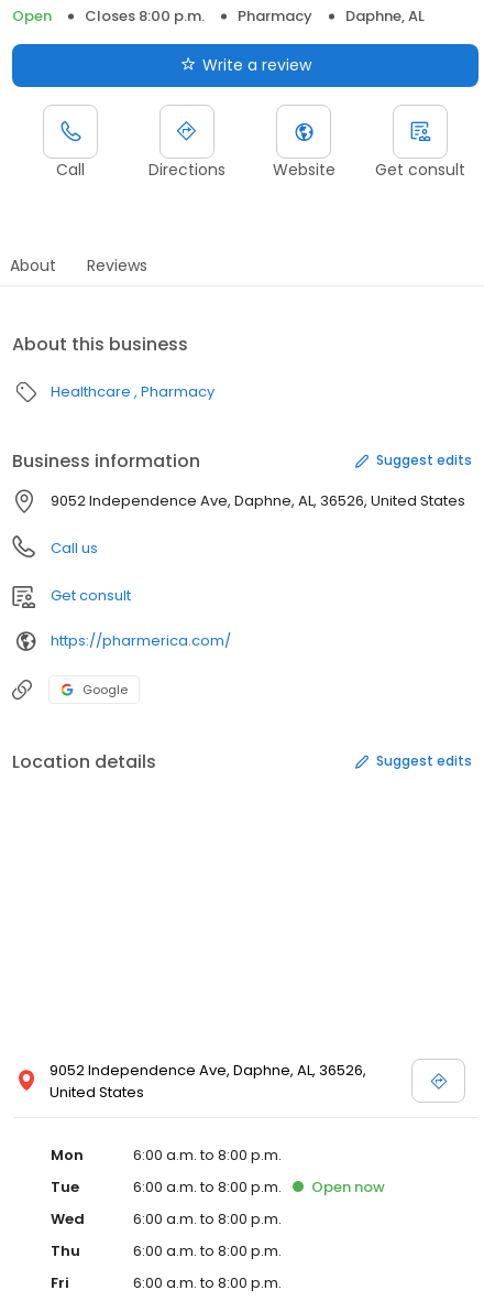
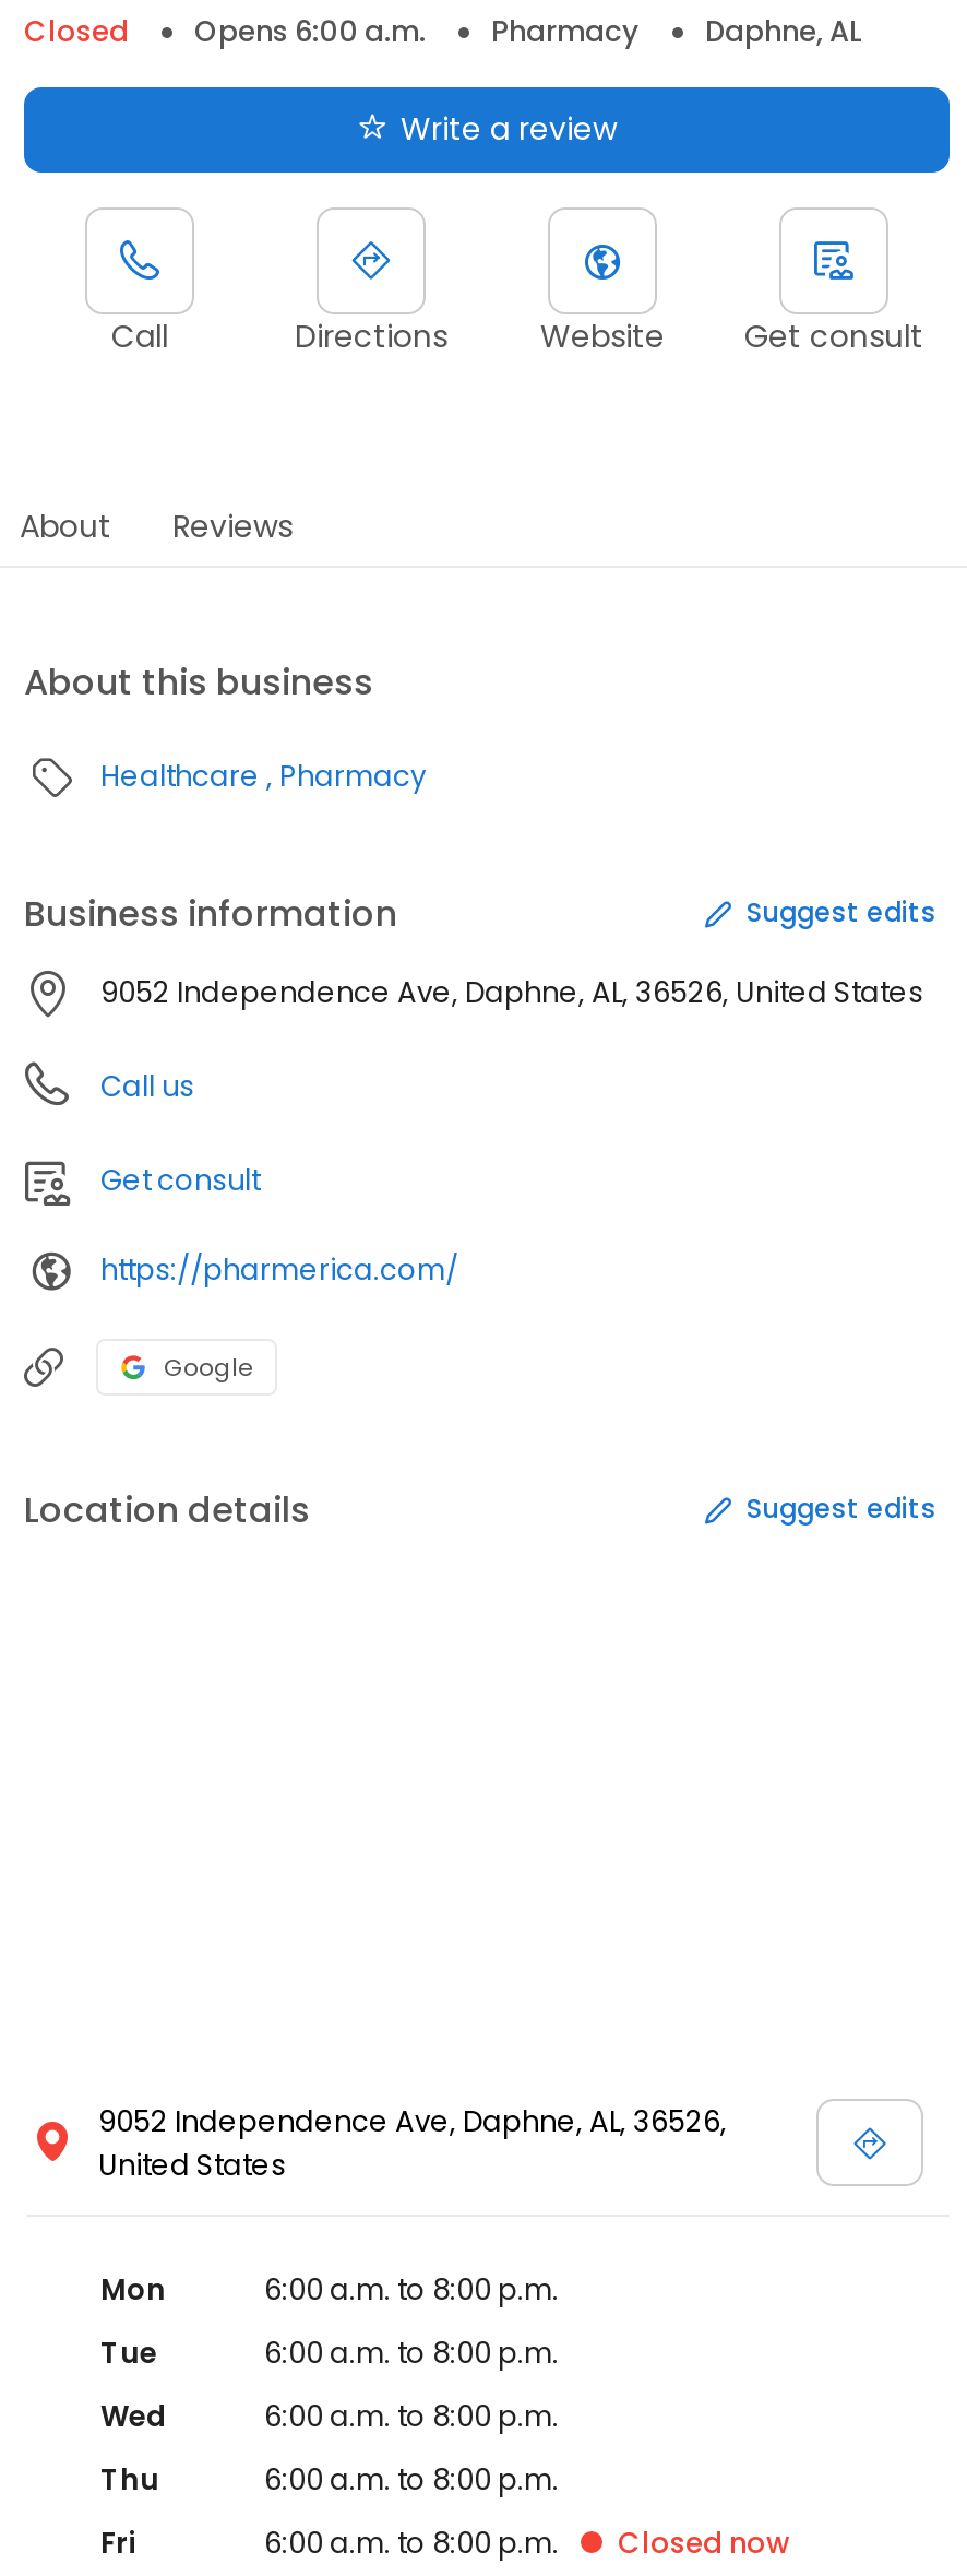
- Open
- Closes 8:00 p.m.
+ Closed
+ Opens 6:00 a.m.

- Open now

+ Closed now
